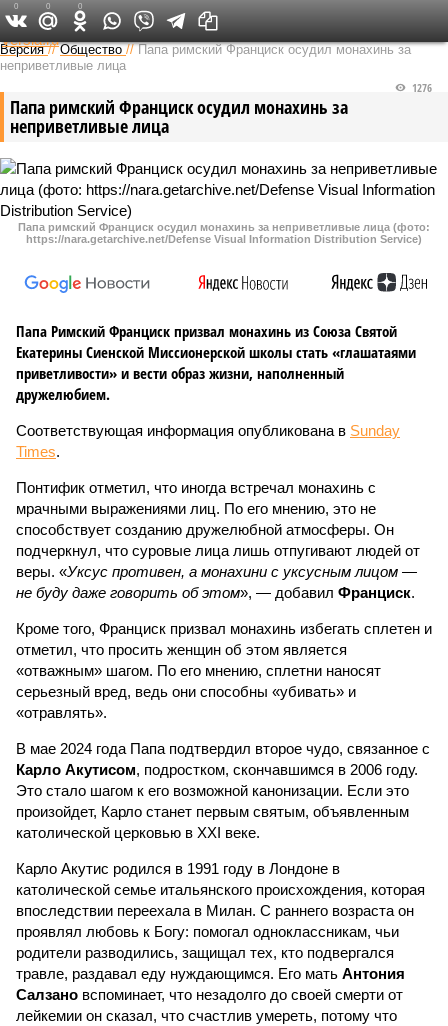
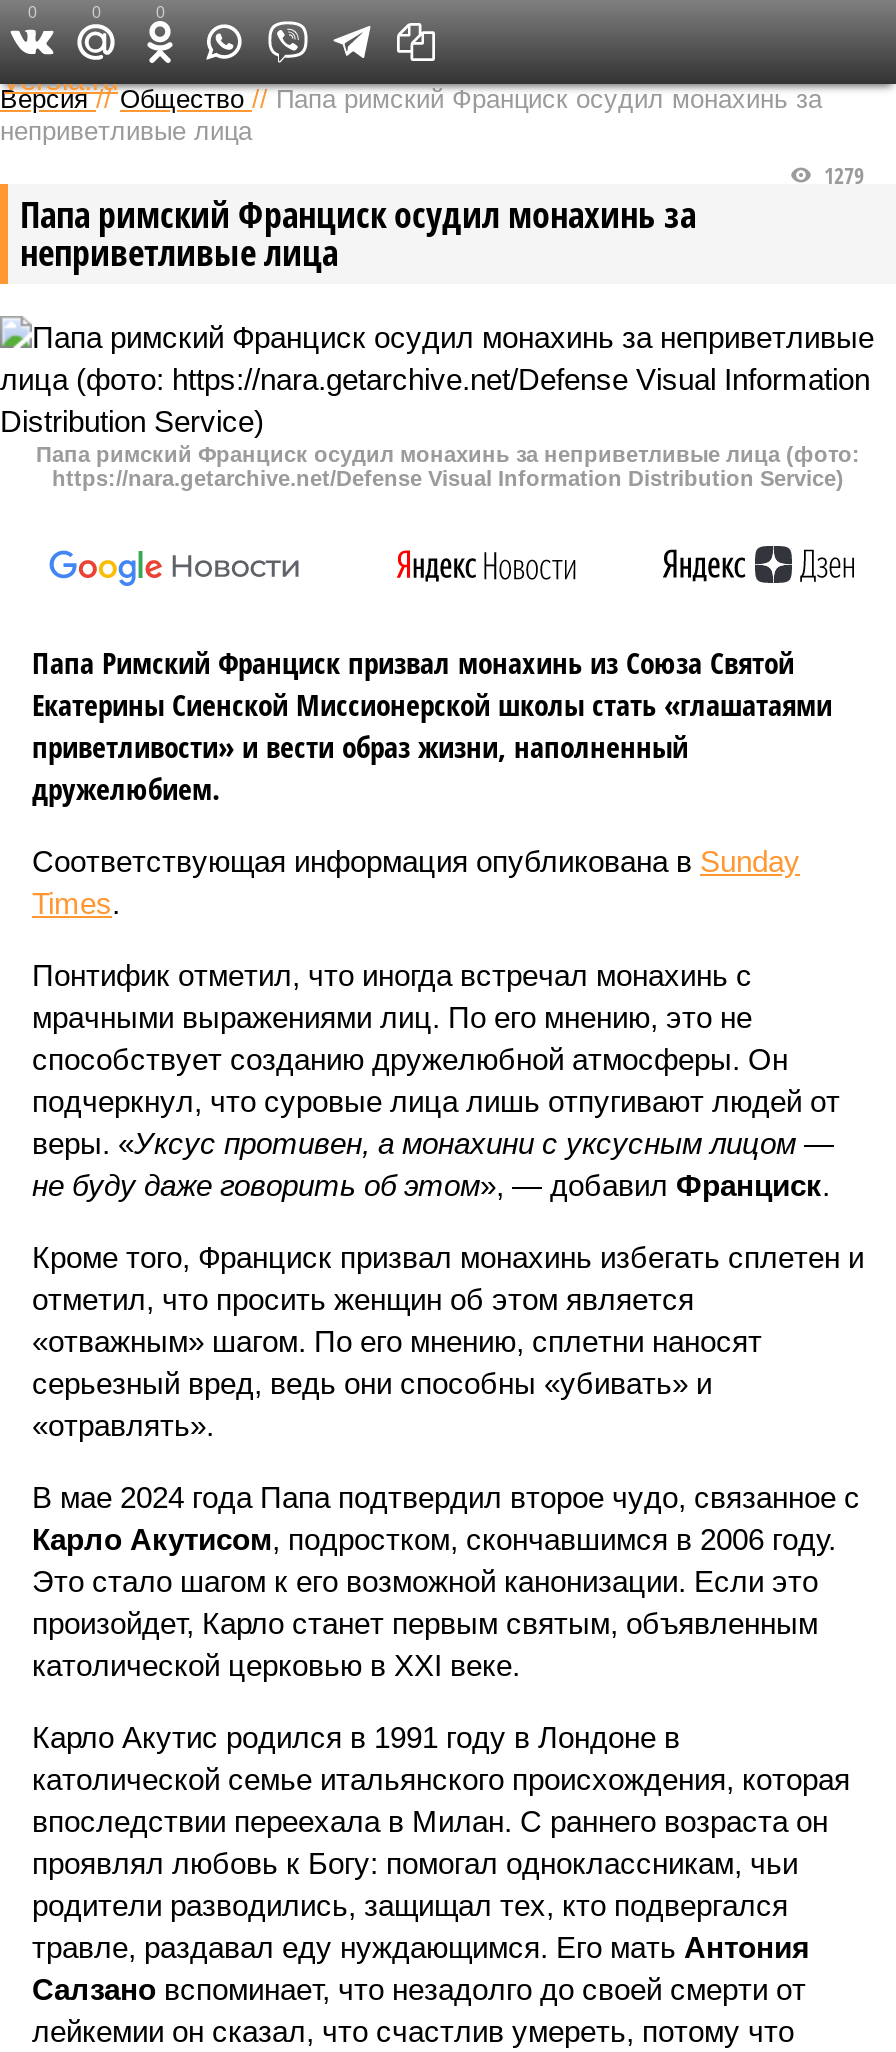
- 1276
+ 1279
